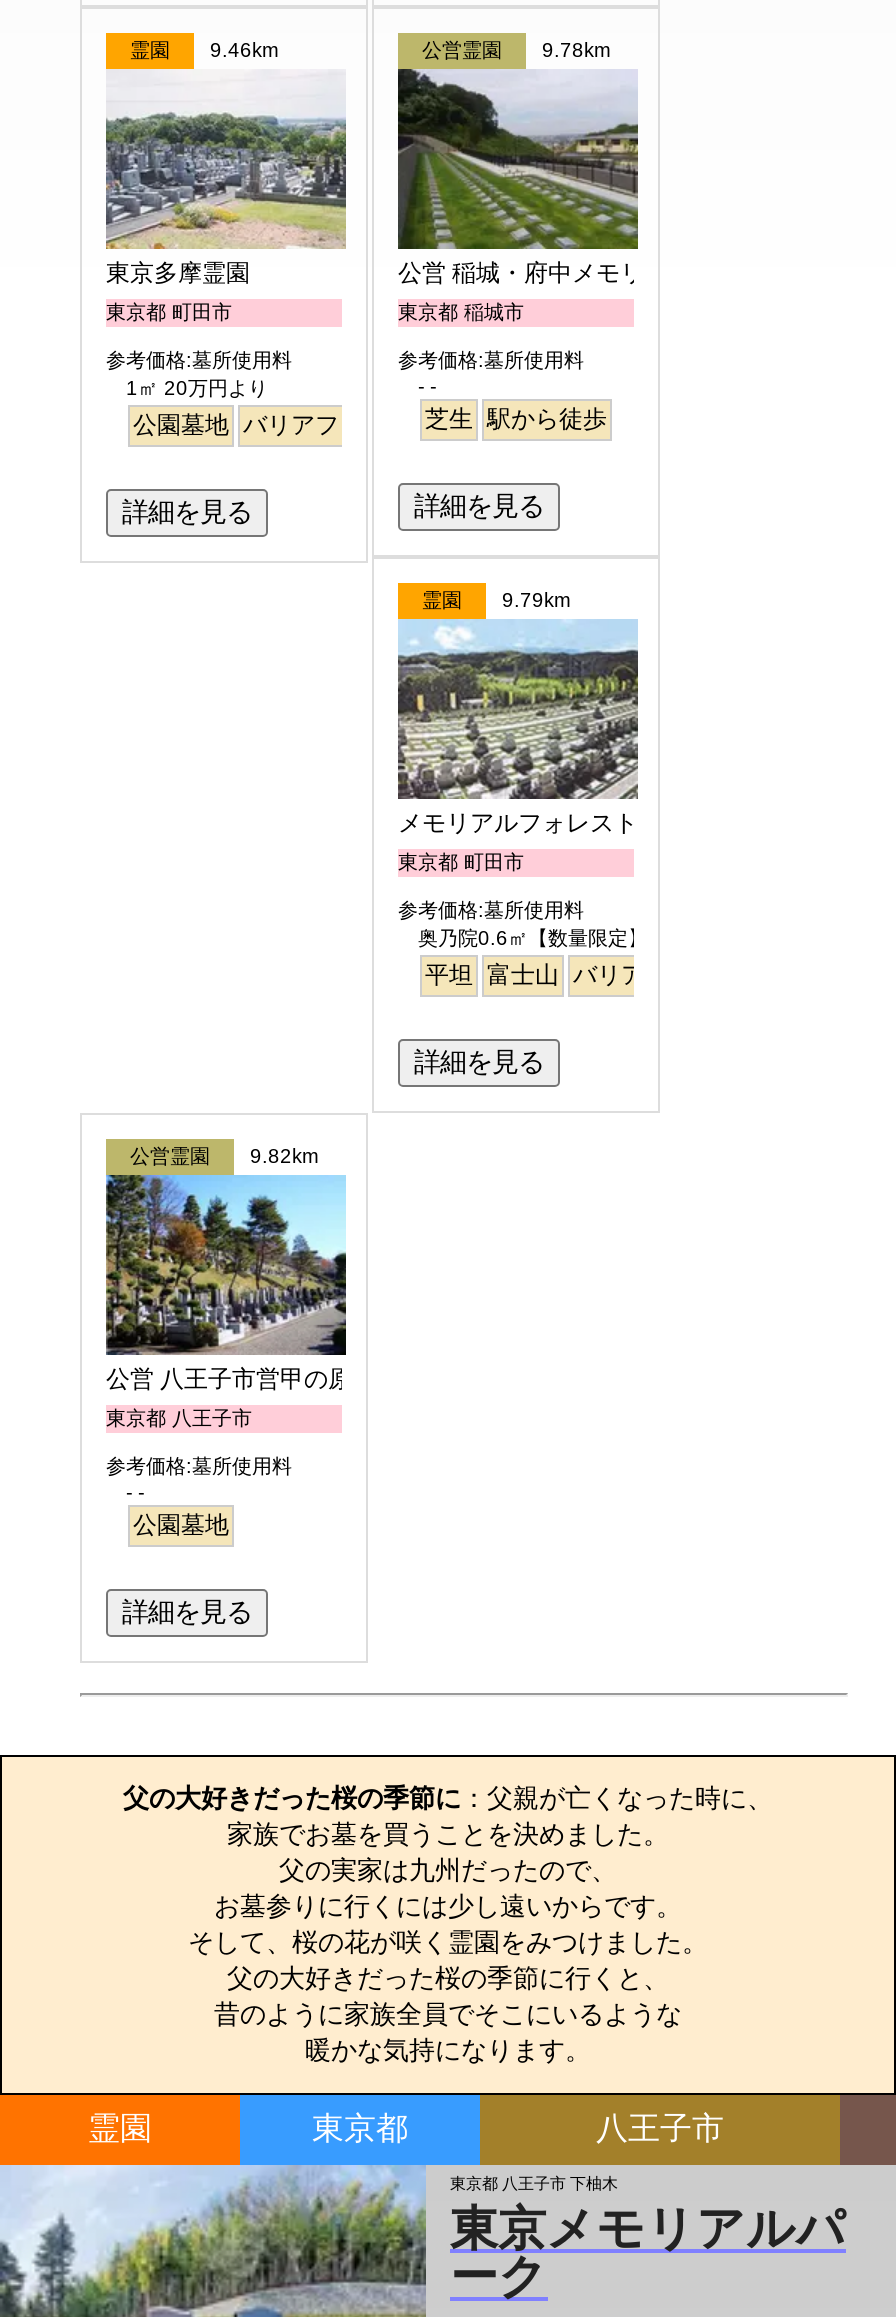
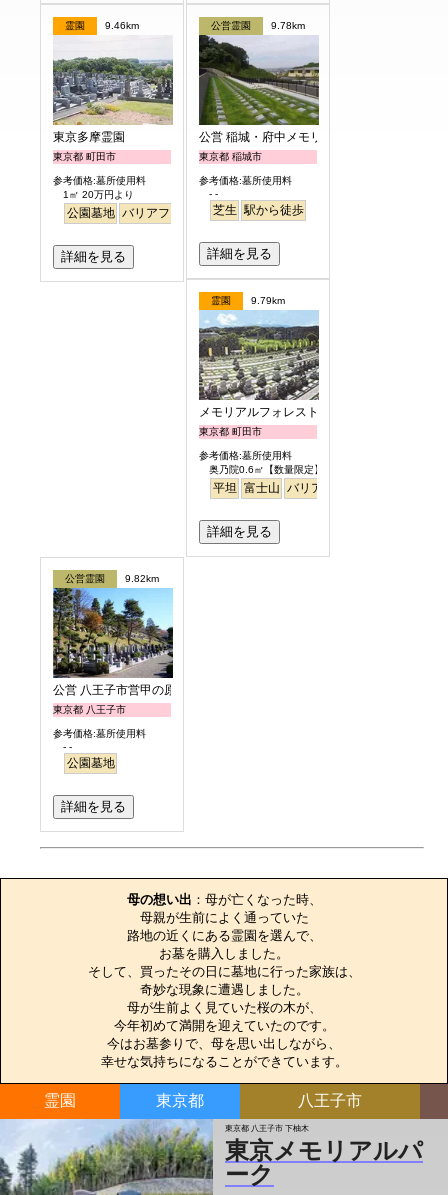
- 父の大好きだった桜の季節に：父親が亡くなった時に、
- 家族でお墓を買うことを決めました。
- 父の実家は九州だったので、
- お墓参りに行くには少し遠いからです。
- そして、桜の花が咲く霊園をみつけました。
- 父の大好きだった桜の季節に行くと、
- 昔のように家族全員でそこにいるような
- 暖かな気持になります。
+ 母の想い出：母が亡くなった時、
+ 母親が生前によく通っていた
+ 路地の近くにある霊園を選んで、
+ お墓を購入しました。
+ そして、買ったその日に墓地に行った家族は、
+ 奇妙な現象に遭遇しました。
+ 母が生前よく見ていた桜の木が、
+ 今年初めて満開を迎えていたのです。
+ 今はお墓参りで、母を思い出しながら、
+ 幸せな気持ちになることができています。
